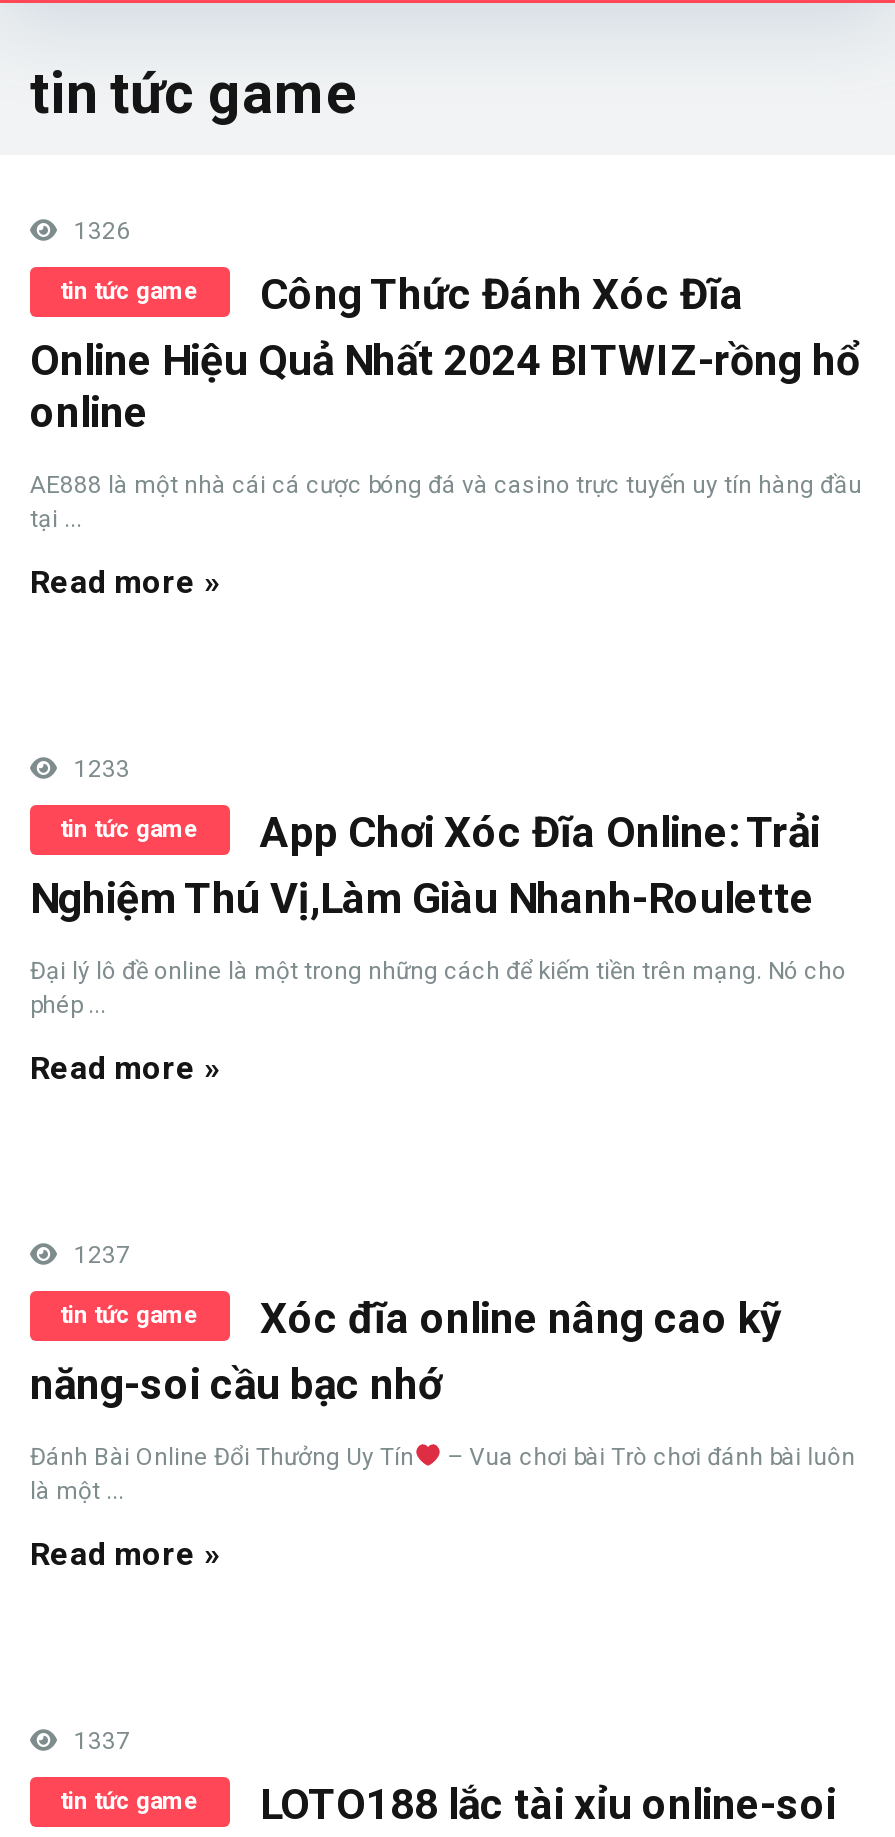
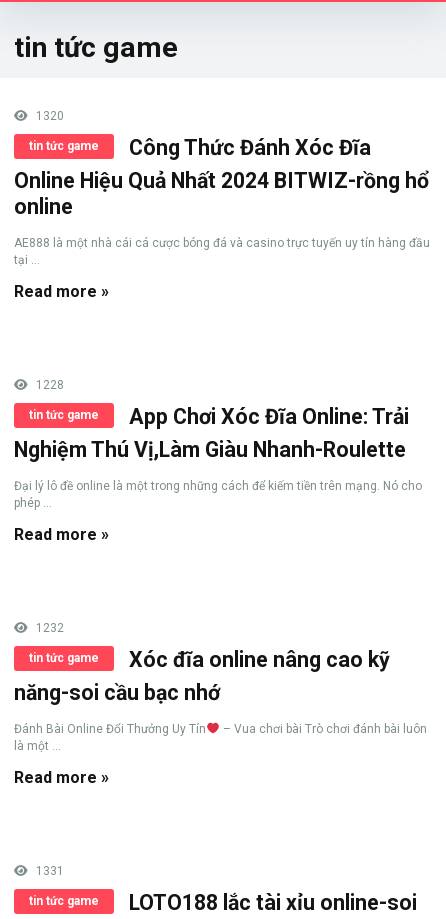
- 1326
+ 1320

- 1233
+ 1228

- 1237
+ 1232

- 1337
+ 1331
